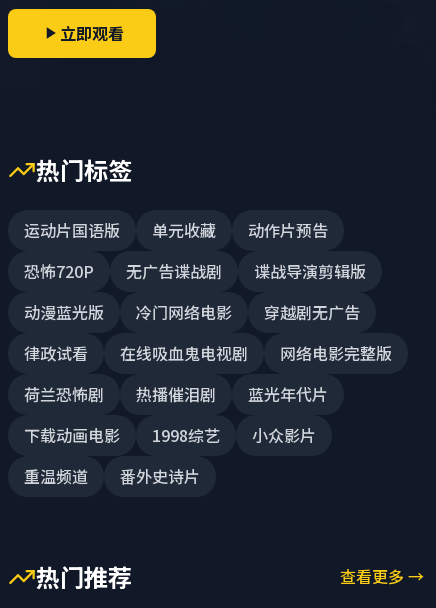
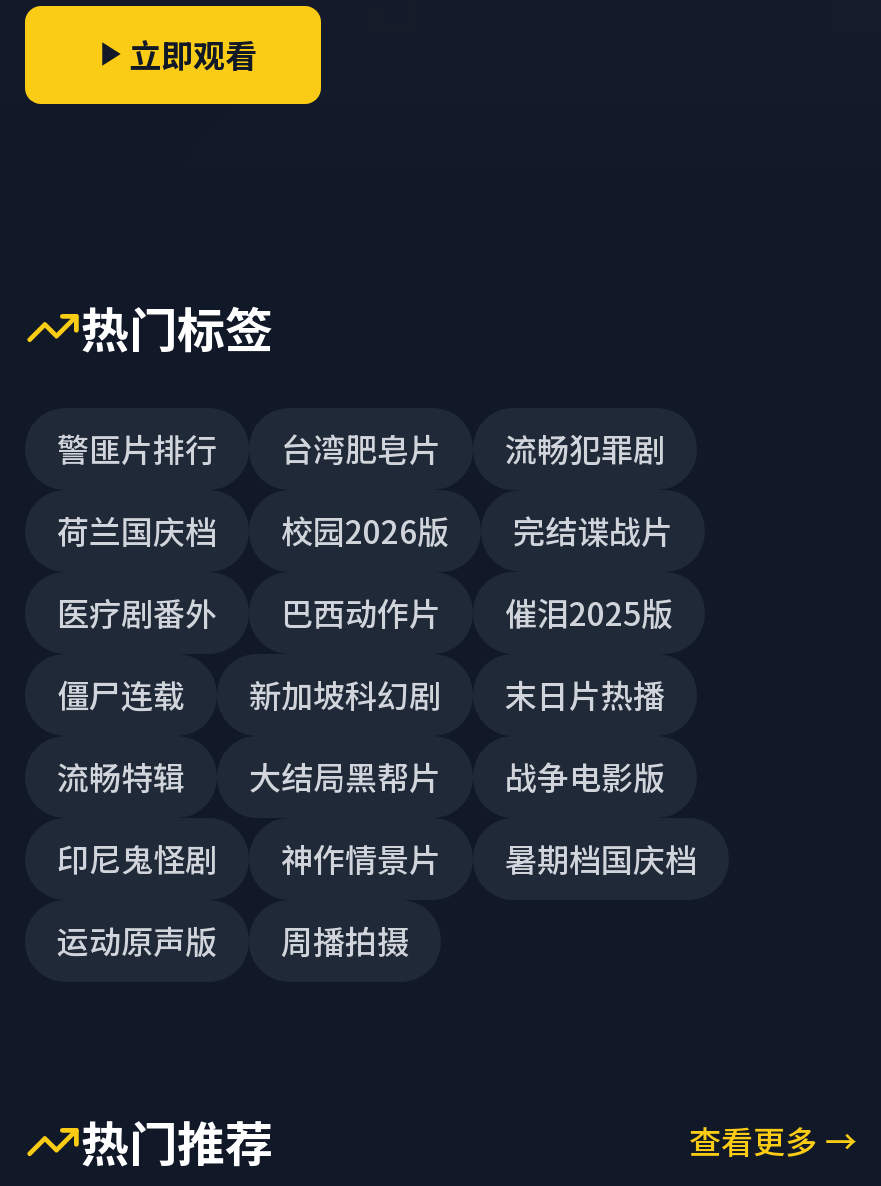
- 运动片国语版
- 单元收藏
- 动作片预告
+ 警匪片排行
+ 台湾肥皂片
+ 流畅犯罪剧

- 恐怖720P
- 无广告谍战剧
- 谍战导演剪辑版
+ 荷兰国庆档
+ 校园2026版
+ 完结谍战片

- 动漫蓝光版
- 冷门网络电影
- 穿越剧无广告
+ 医疗剧番外
+ 巴西动作片
+ 催泪2025版

- 律政试看
- 在线吸血鬼电视剧
- 网络电影完整版
+ 僵尸连载
+ 新加坡科幻剧
+ 末日片热播

- 荷兰恐怖剧
- 热播催泪剧
- 蓝光年代片
+ 流畅特辑
+ 大结局黑帮片
+ 战争电影版

- 下载动画电影
- 1998综艺
- 小众影片
+ 印尼鬼怪剧
+ 神作情景片
+ 暑期档国庆档

- 重温频道
- 番外史诗片
+ 运动原声版
+ 周播拍摄
